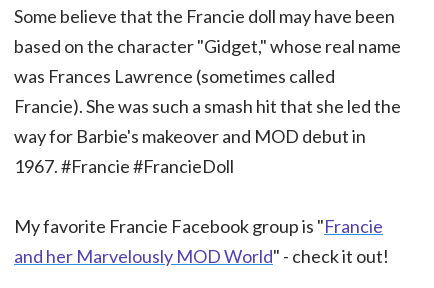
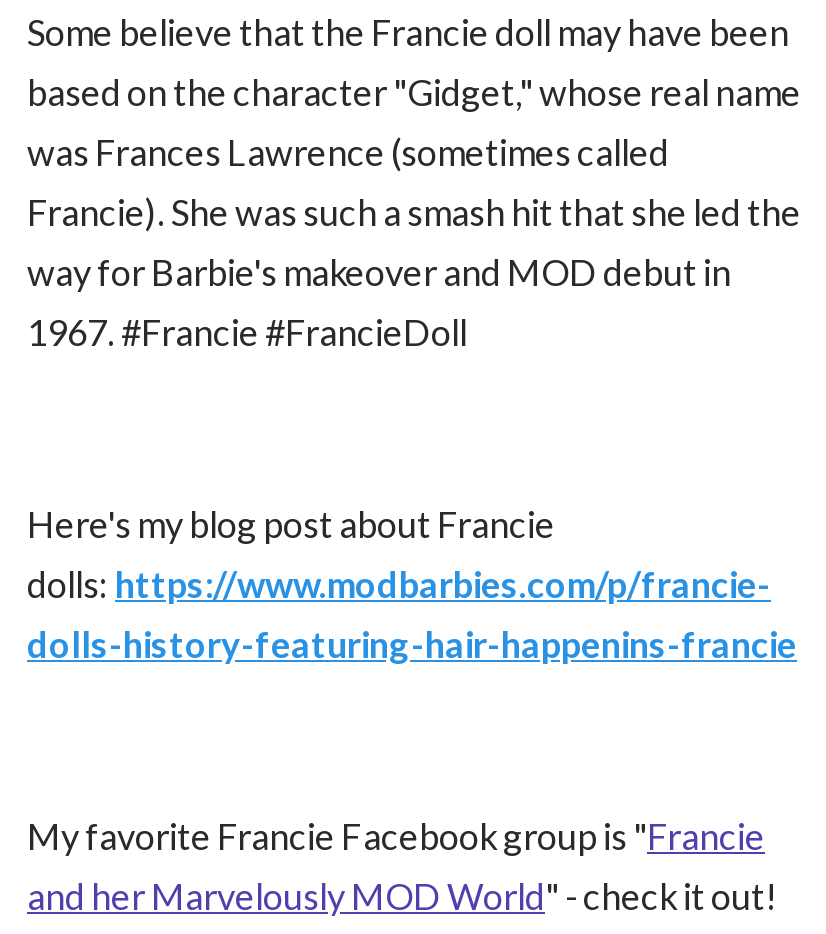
+ Here's my blog post about Francie
+ dolls: https://www.modbarbies.com/p/francie-
+ dolls-history-featuring-hair-happenins-francie
